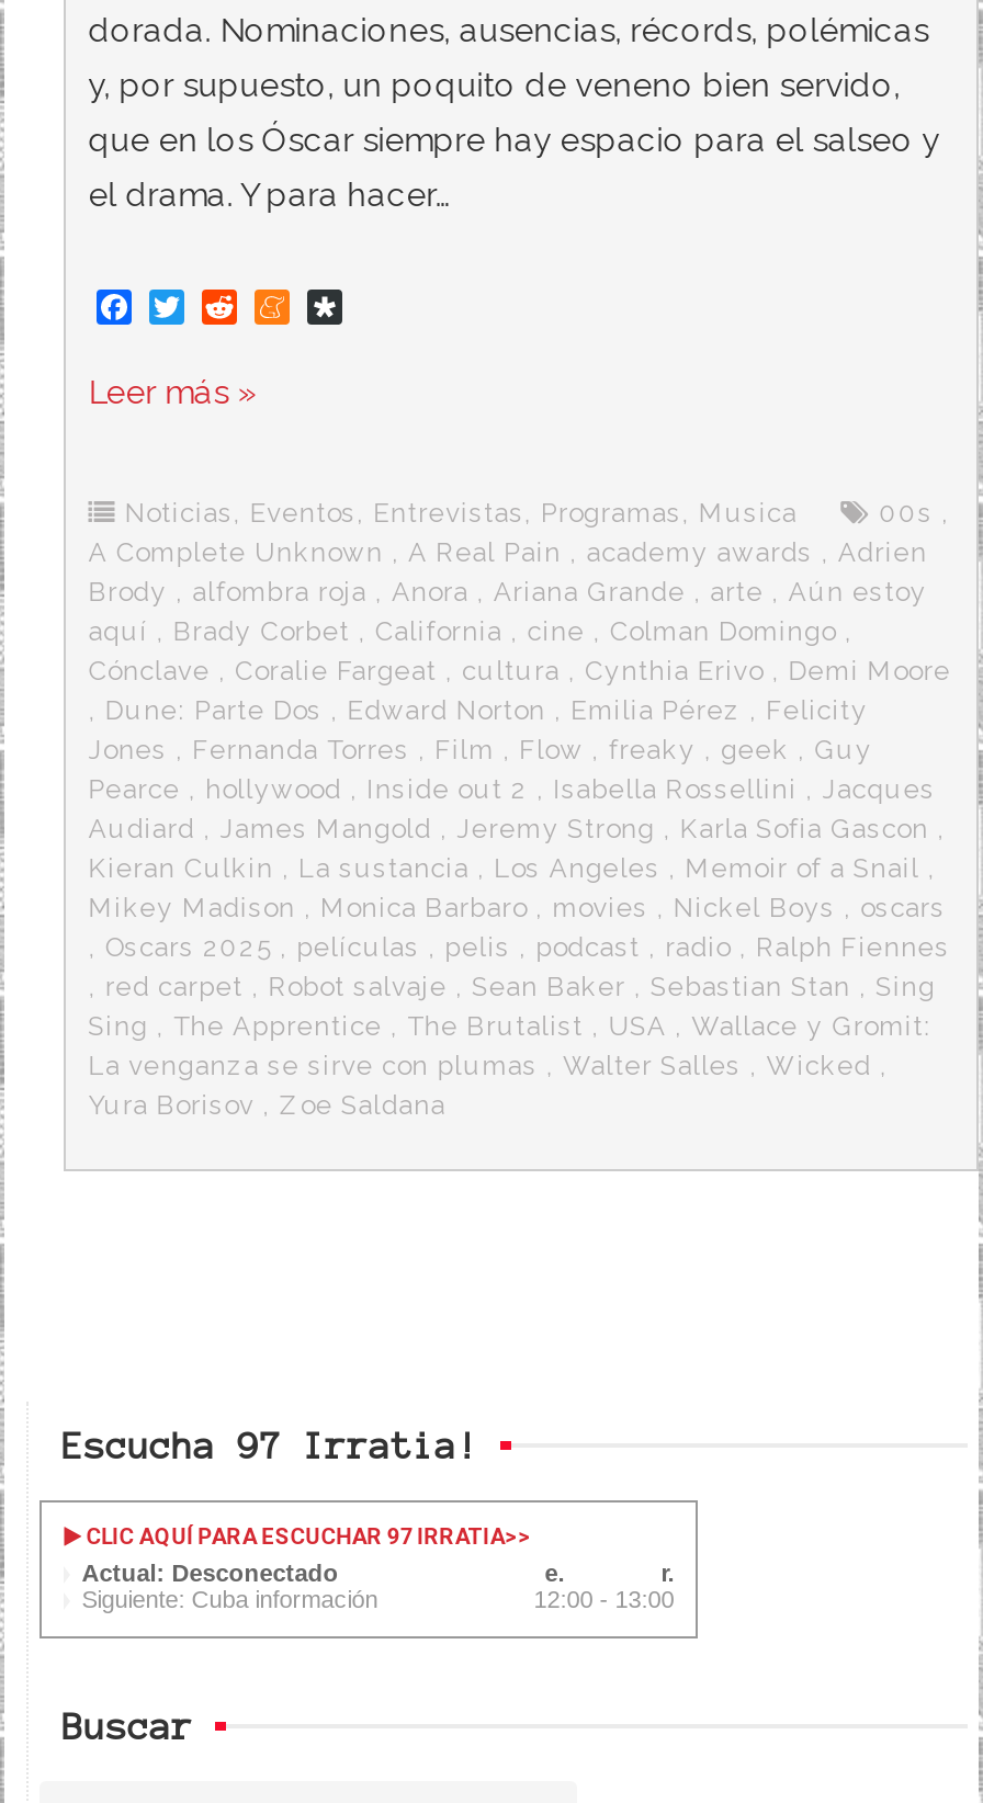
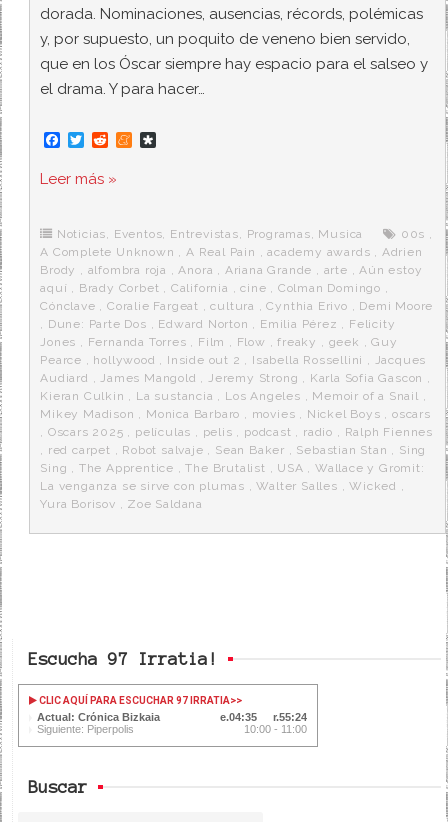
- Actual: Desconectado
- Siguiente: Cuba información
- 12:00 - 13:00
+ Actual: Crónica Bizkaia
+ 04:35
+ 55:24
+ Siguiente: Piperpolis
+ 10:00 - 11:00
